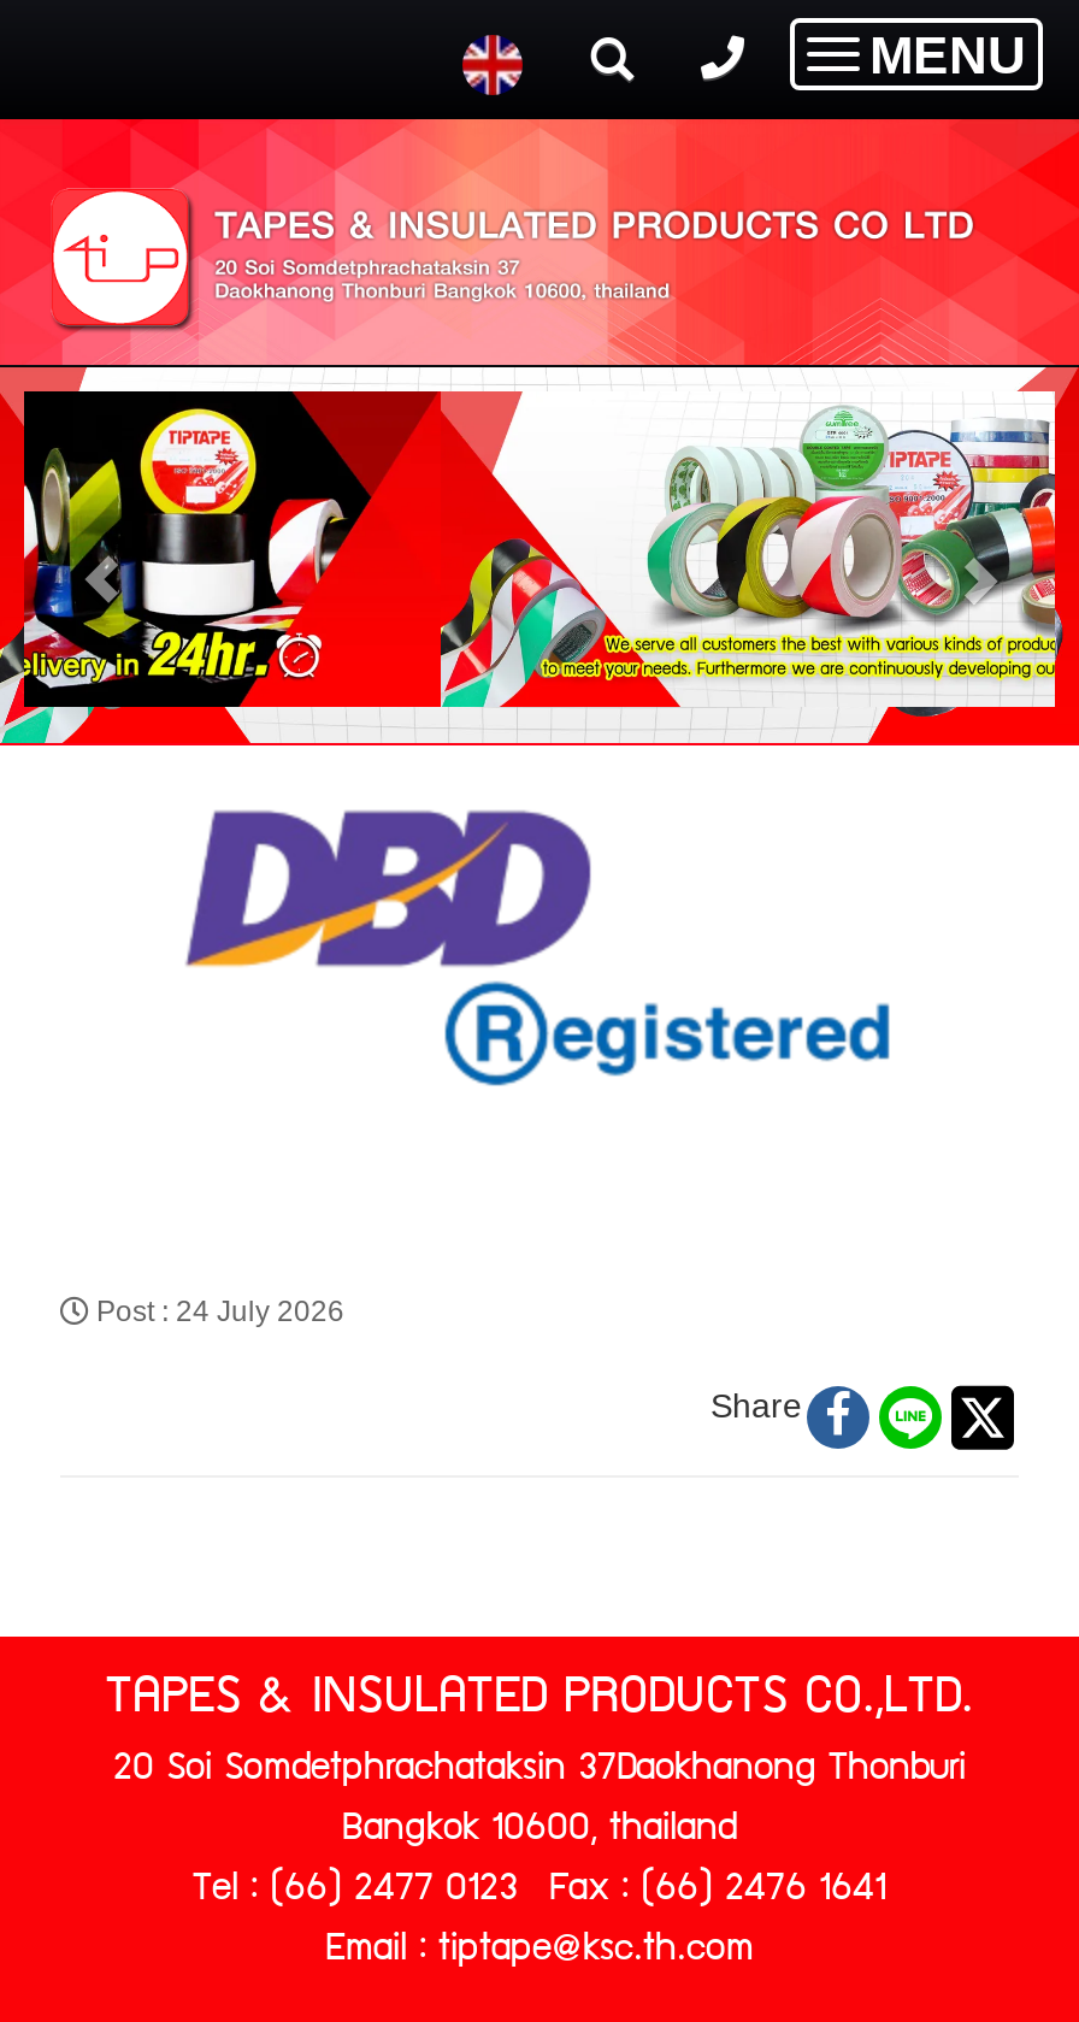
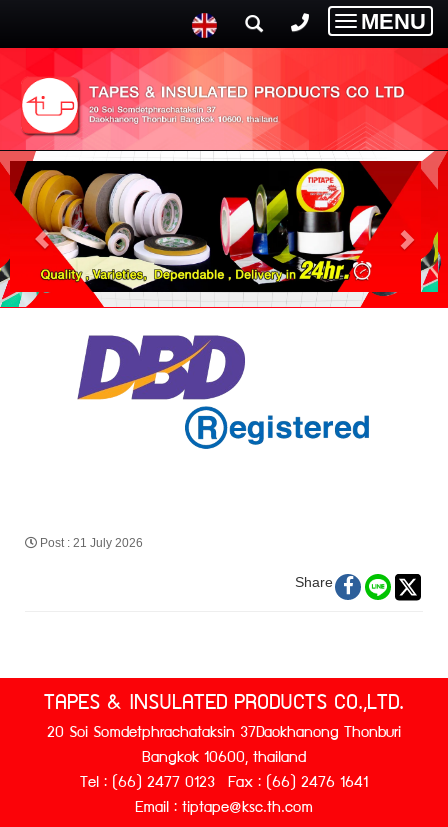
- [image]
+ [image]

- Post: 24 July 2026
+ Post: 21 July 2026
